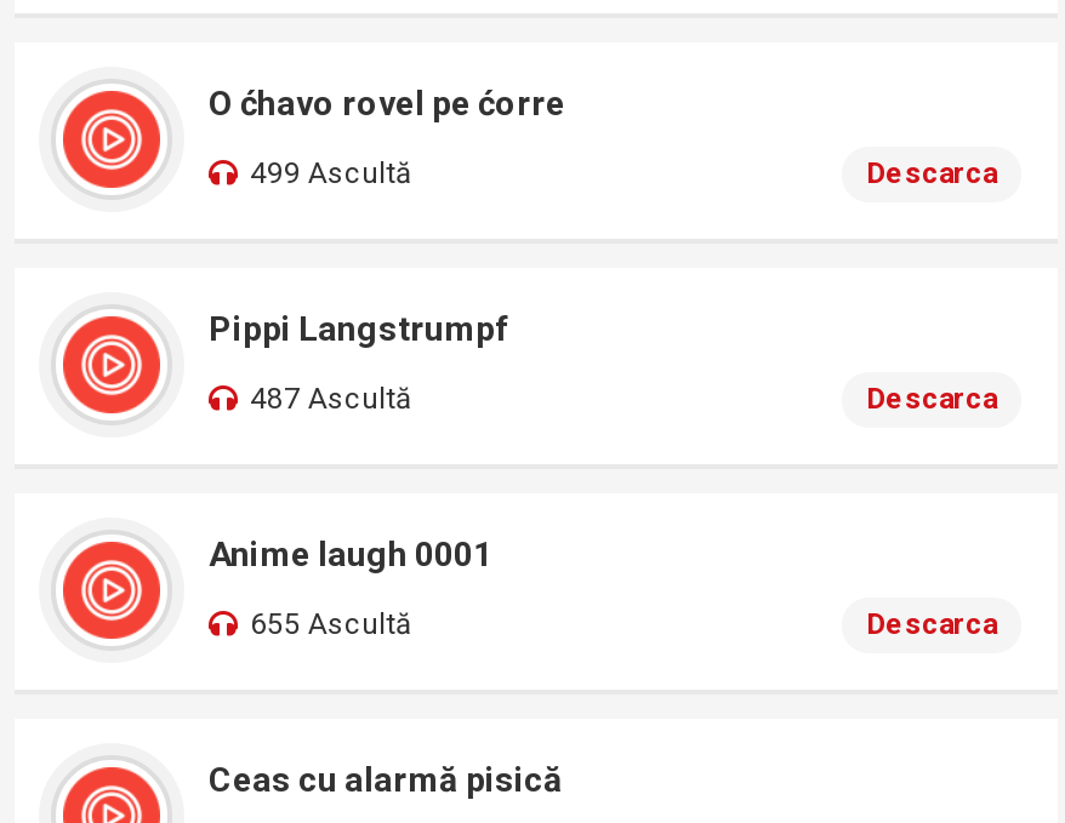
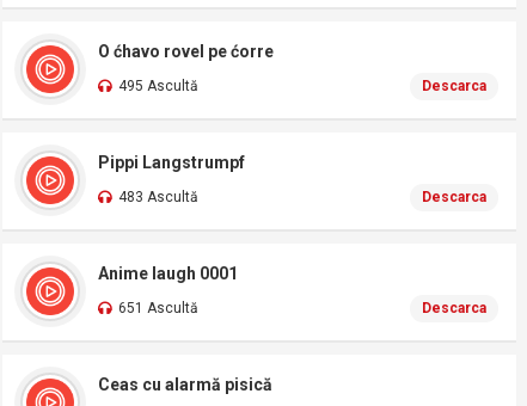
- 499 Ascultă
+ 495 Ascultă

- 487 Ascultă
+ 483 Ascultă

- 655 Ascultă
+ 651 Ascultă
